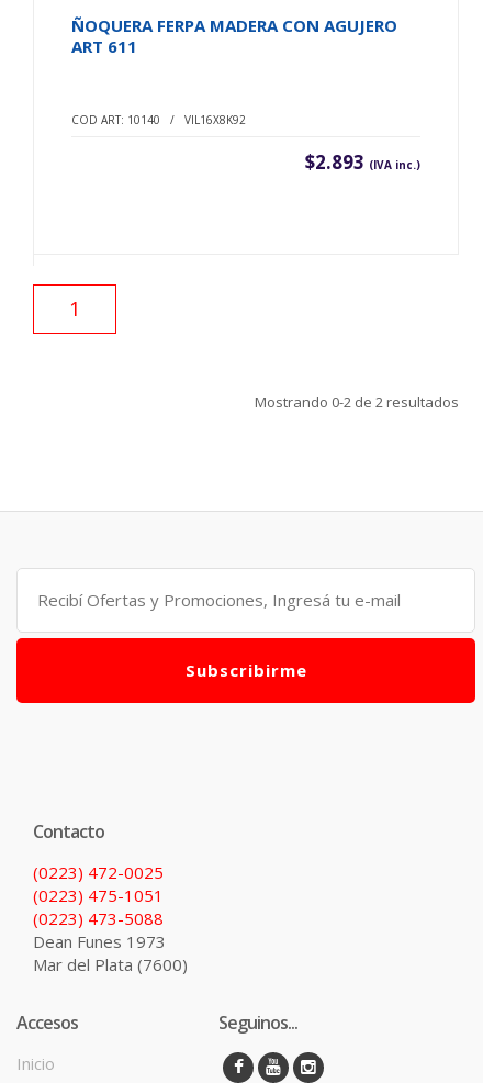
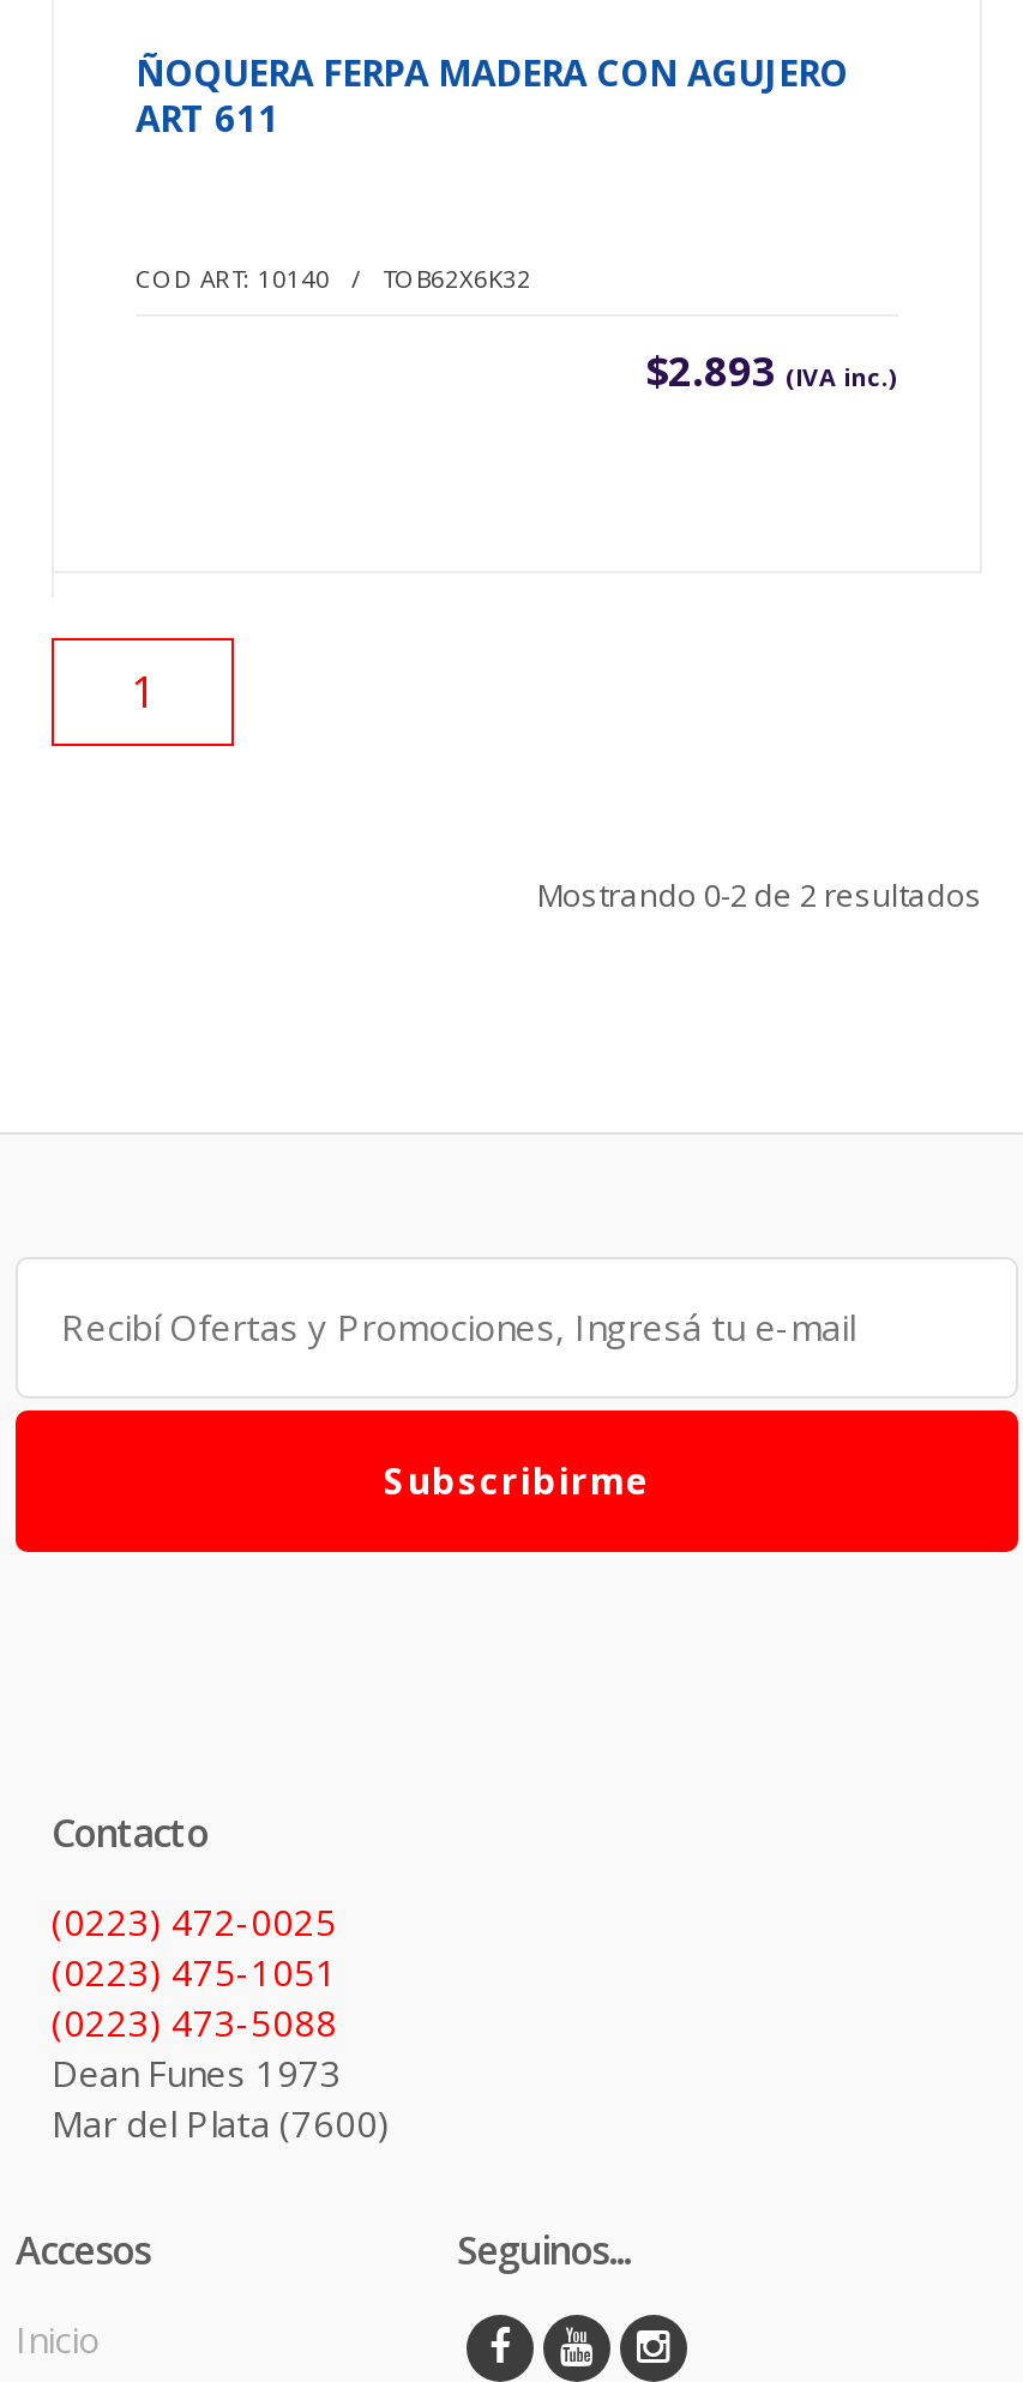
- COD ART: 10140 / VIL16X8K92
+ COD ART: 10140 / TOB62X6K32
